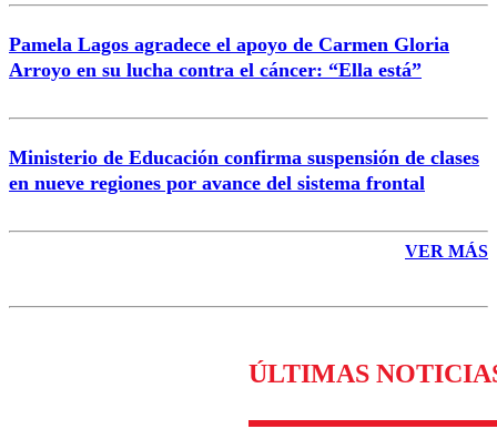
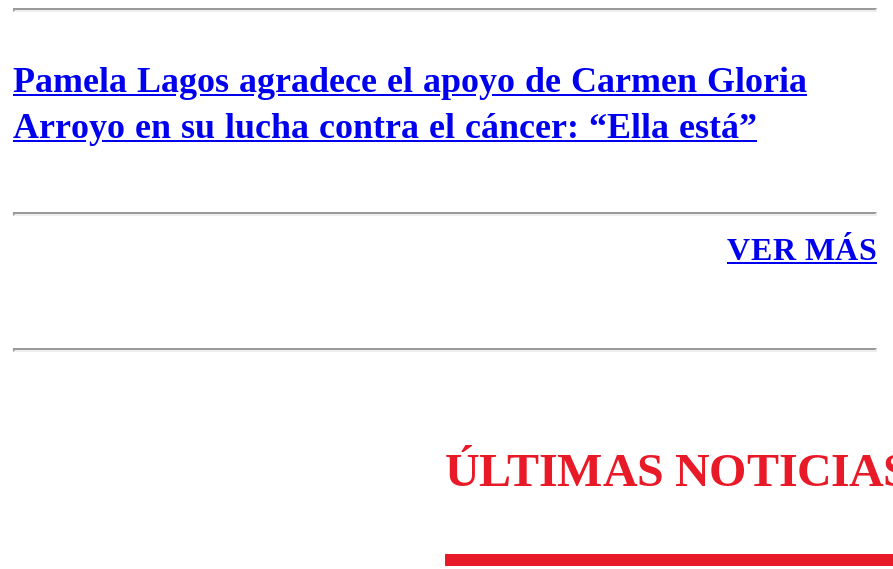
- Ministerio de Educación confirma suspensión de clases
- en nueve regiones por avance del sistema frontal
